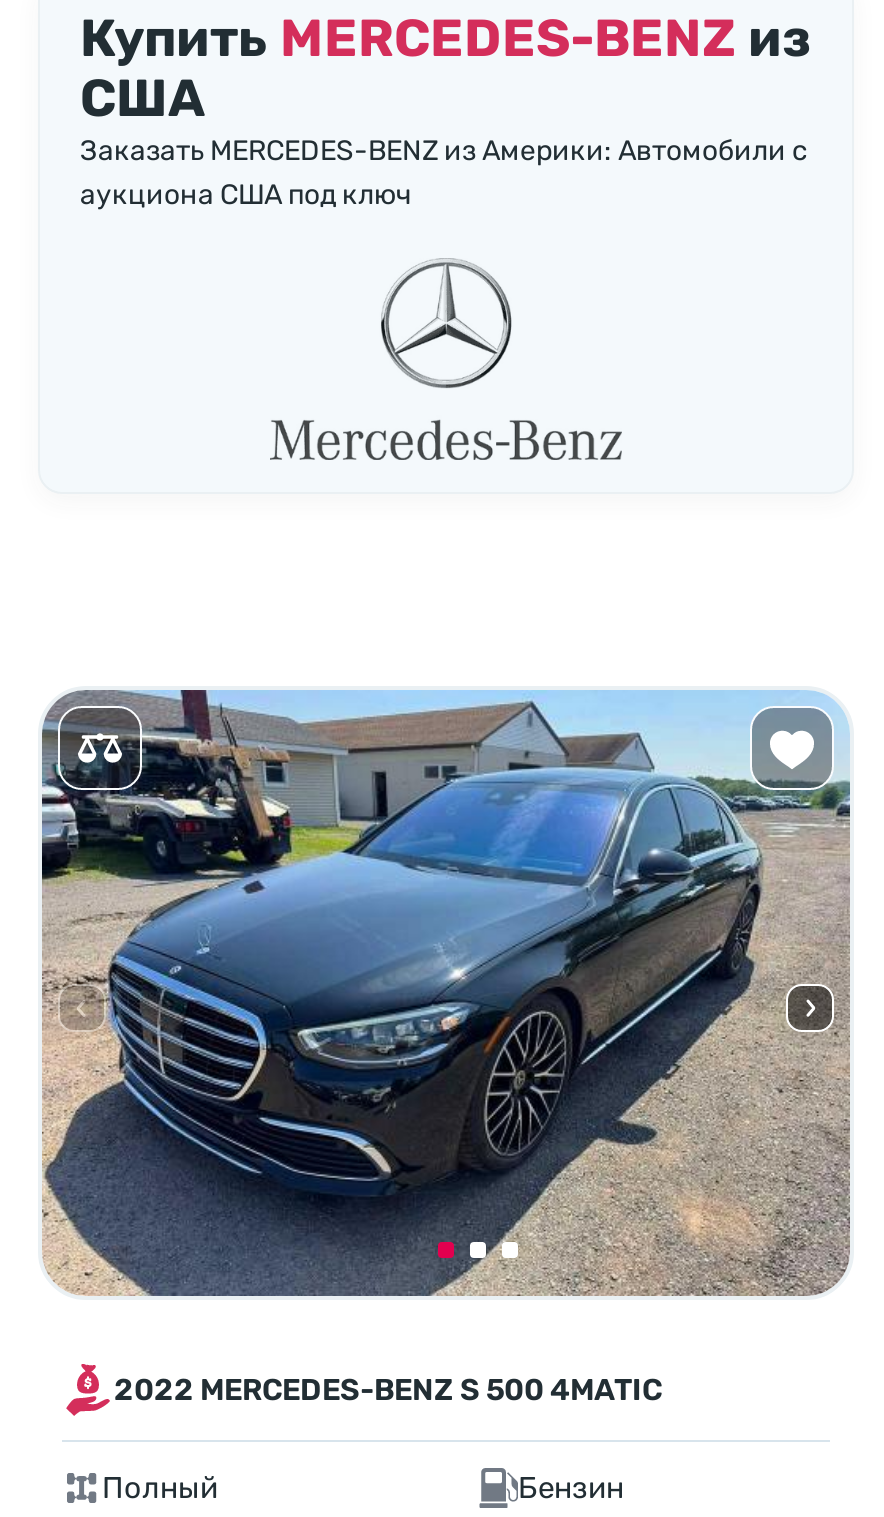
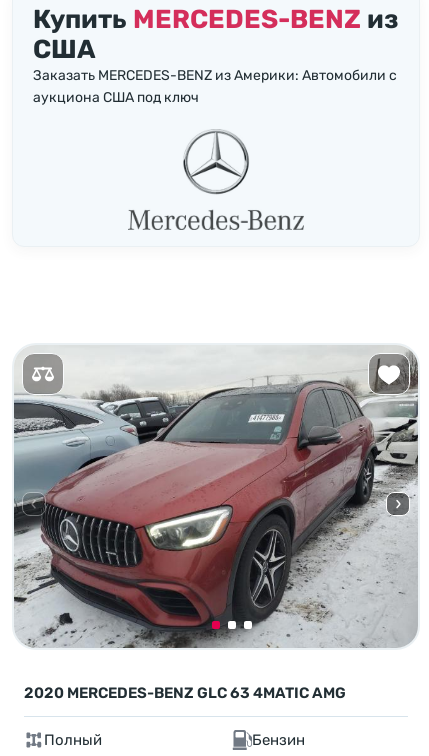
- [image]
- 2022 MERCEDES-BENZ S 500 4MATIC
+ [image]
+ 2020 MERCEDES-BENZ GLC 63 4MATIC AMG
